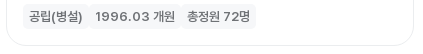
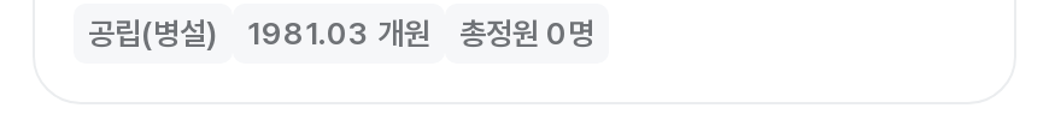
- 1996.03 개원
- 총정원 72명
+ 1981.03 개원
+ 총정원 0명
